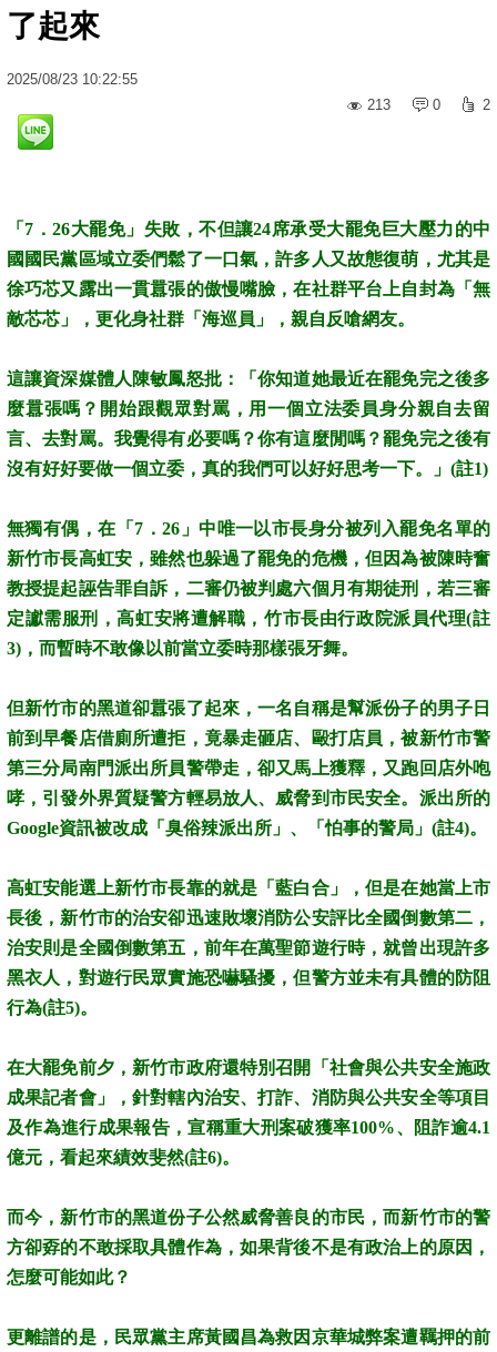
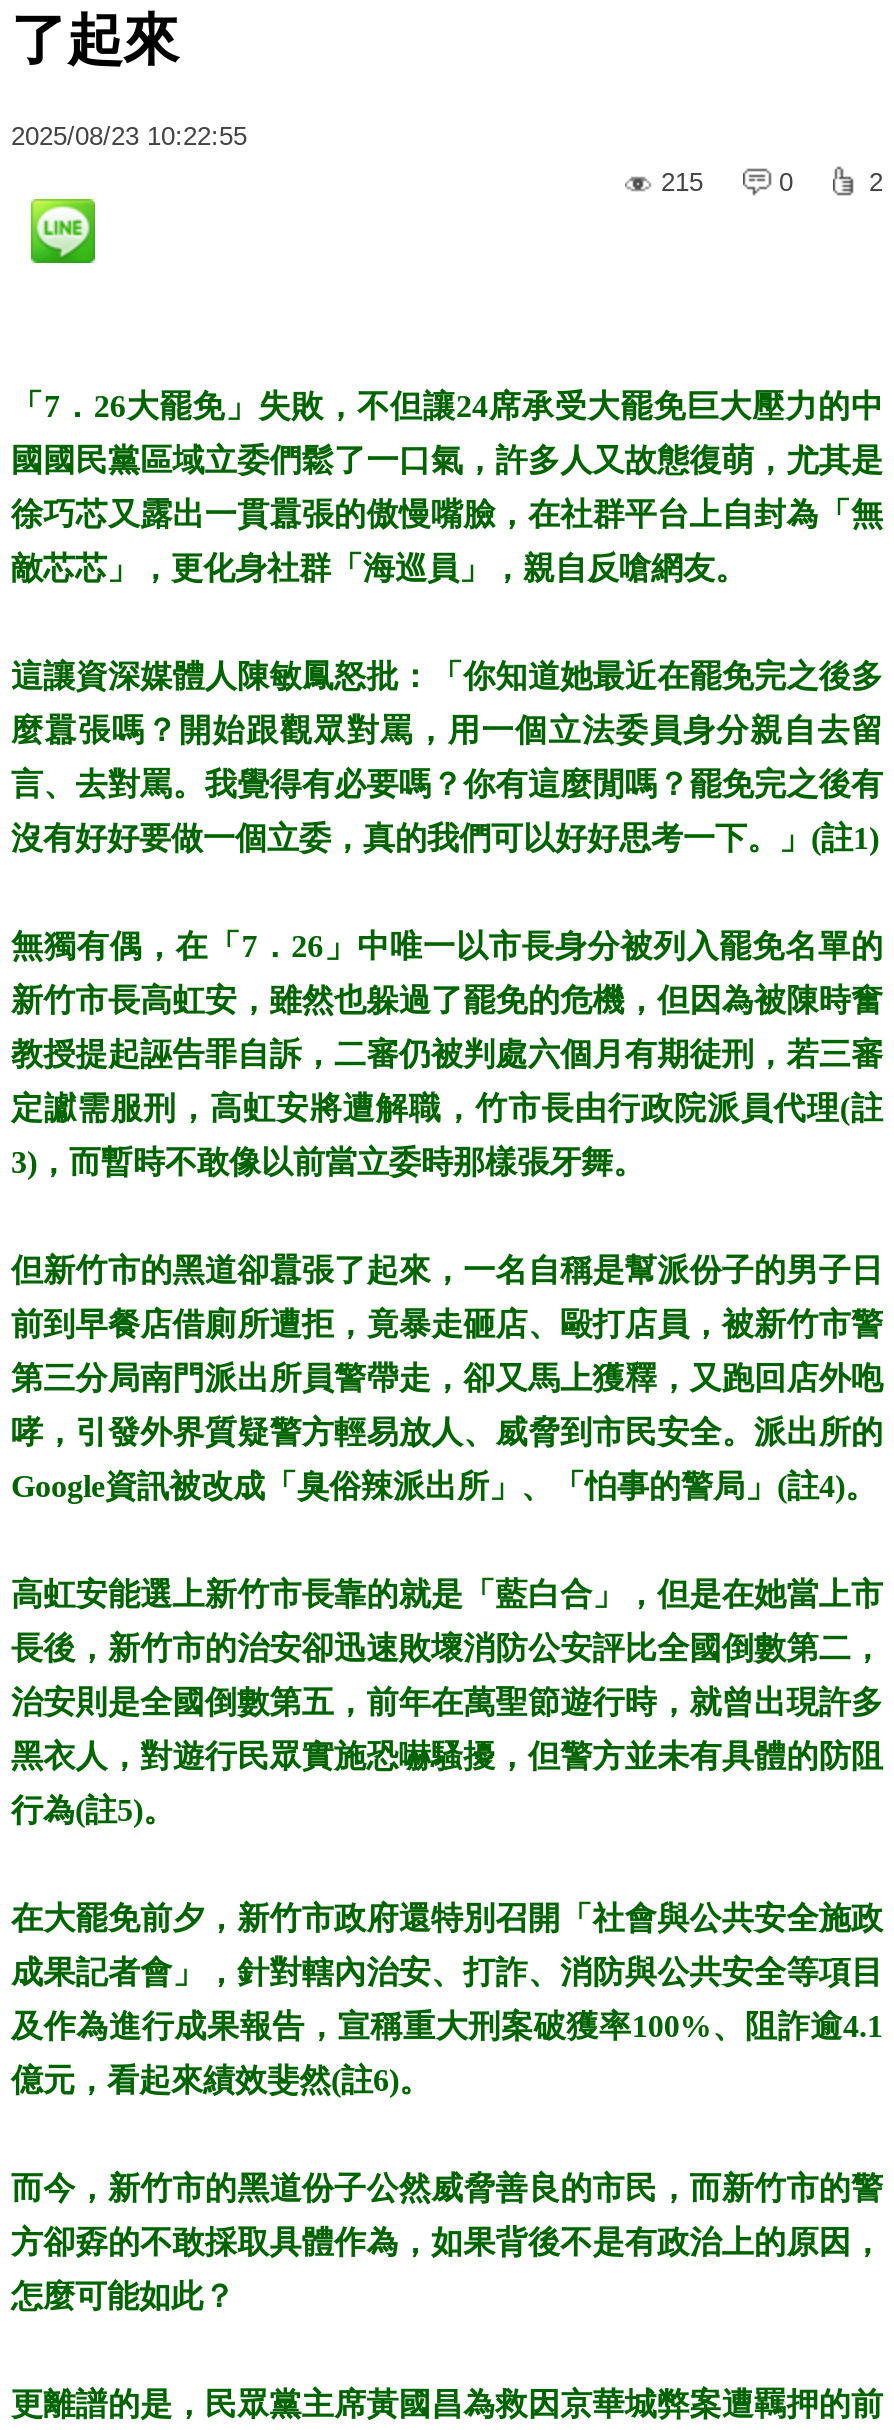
- 213
+ 215
